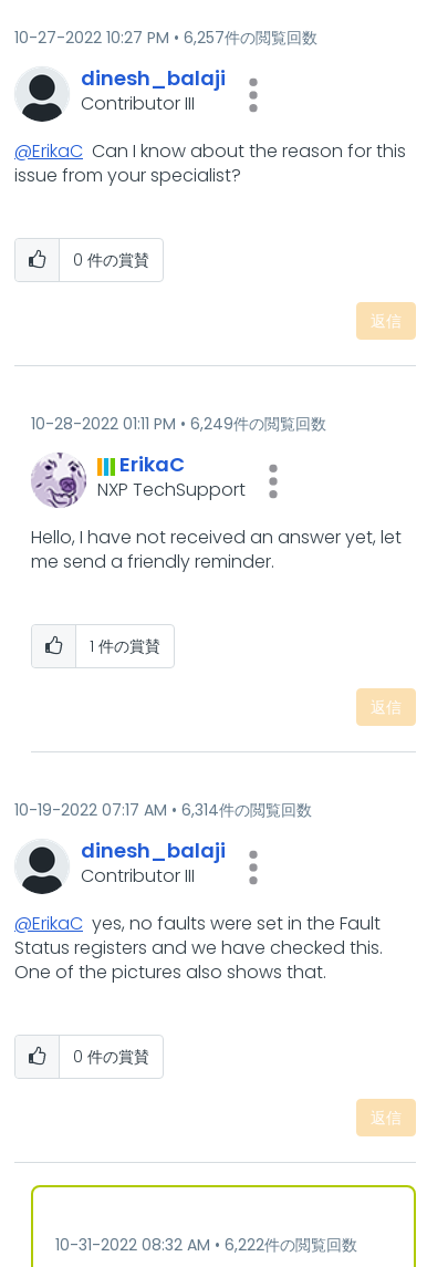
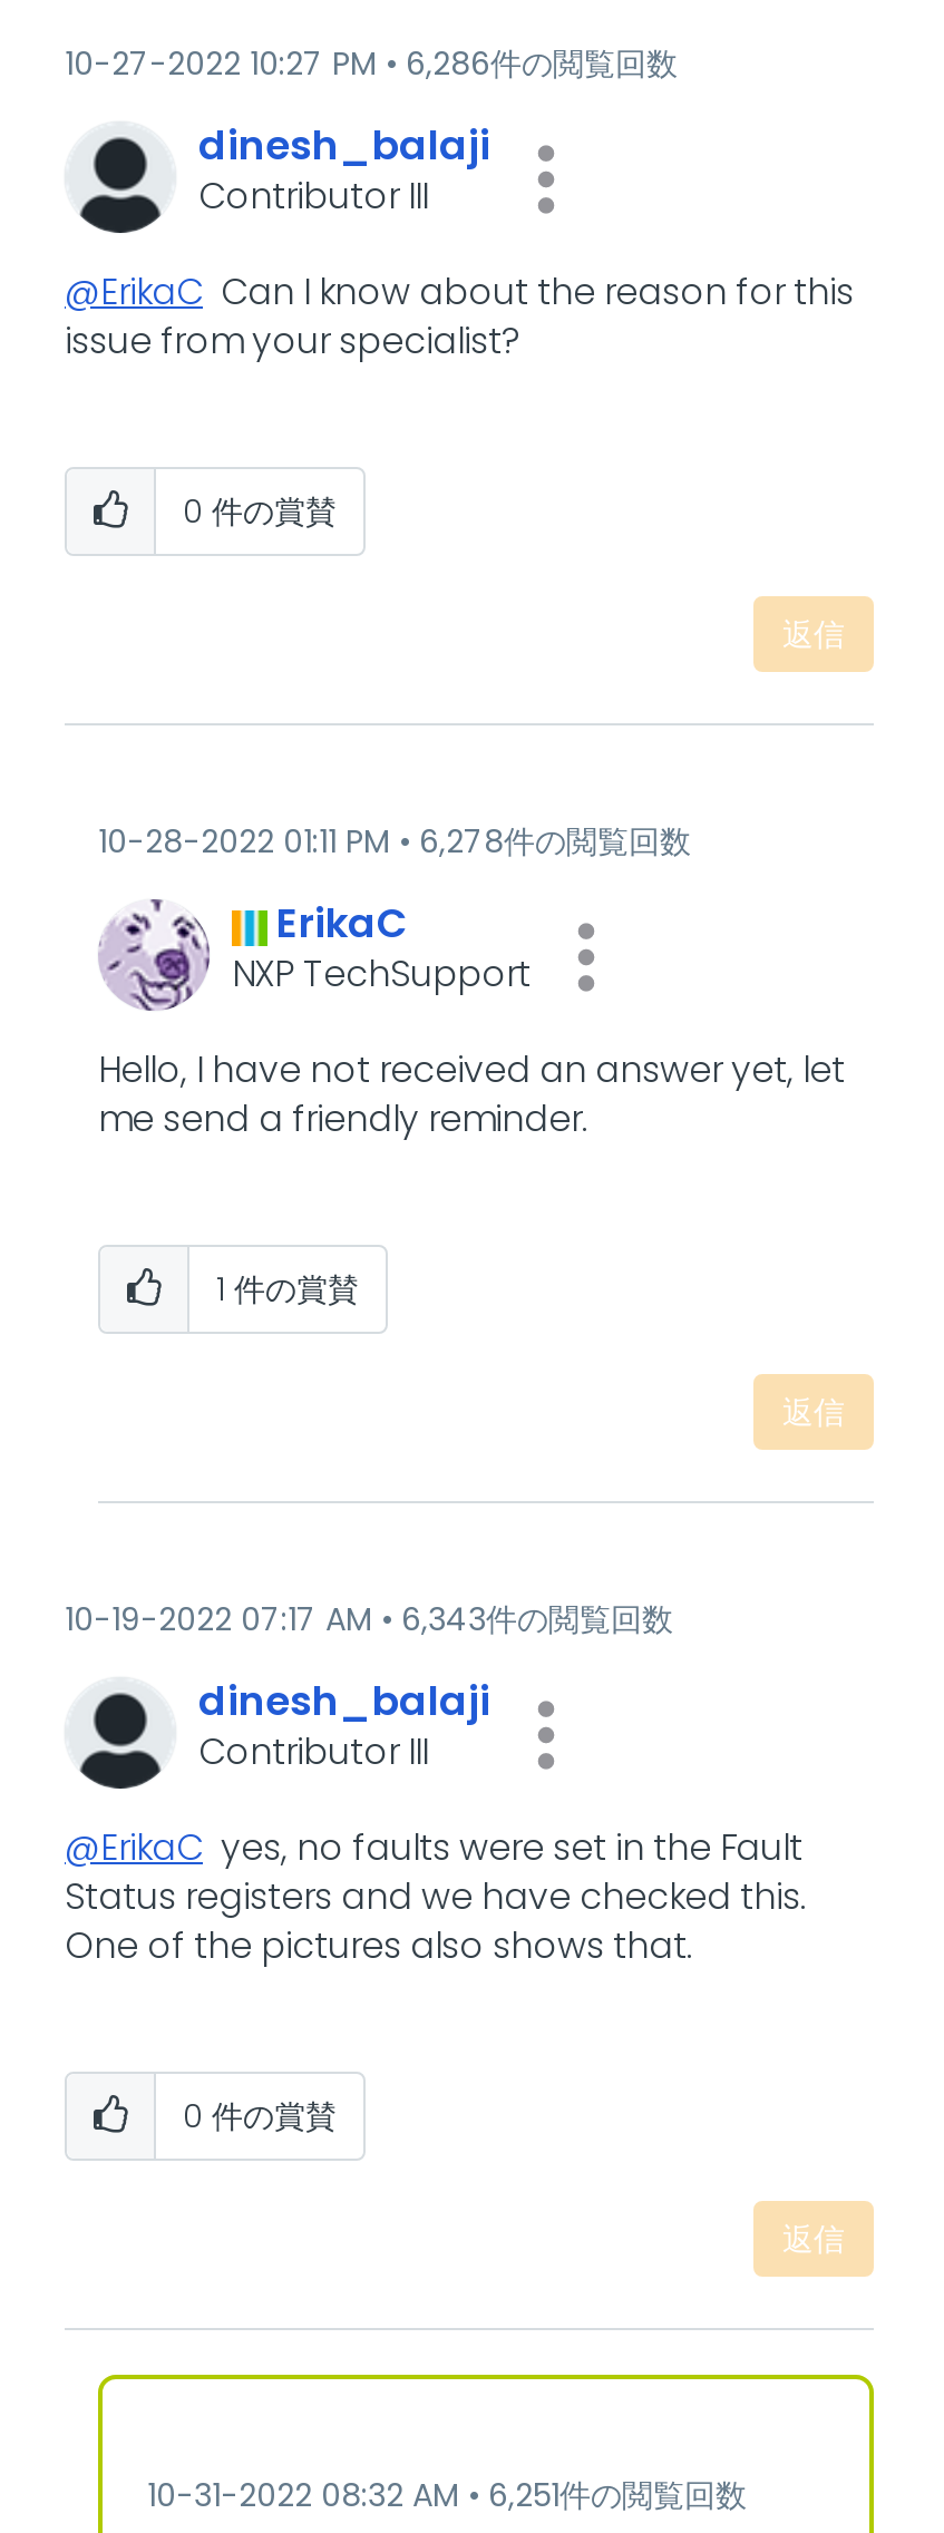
- 6,257件の閲覧回数
+ 6,286件の閲覧回数

- 6,249件の閲覧回数
+ 6,278件の閲覧回数

- 6,314件の閲覧回数
+ 6,343件の閲覧回数

- 6,222件の閲覧回数
+ 6,251件の閲覧回数
